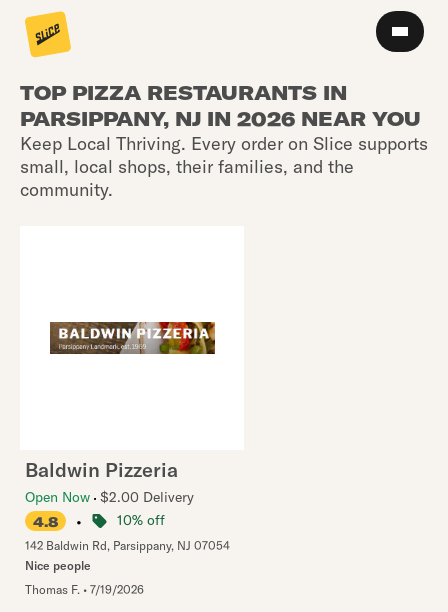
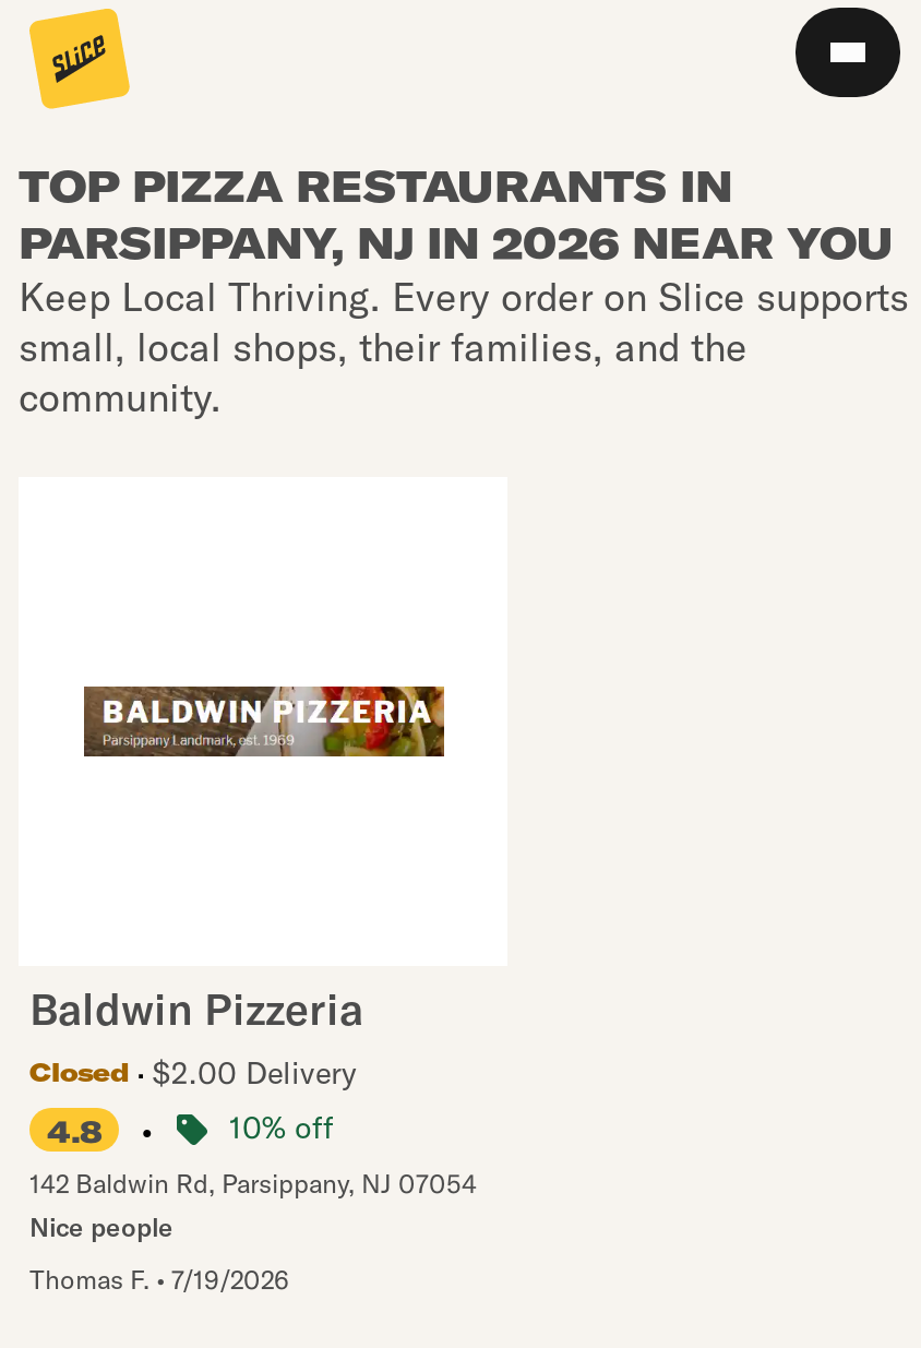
- Open Now $2.00 Delivery
+ Closed
+ $2.00 Delivery
